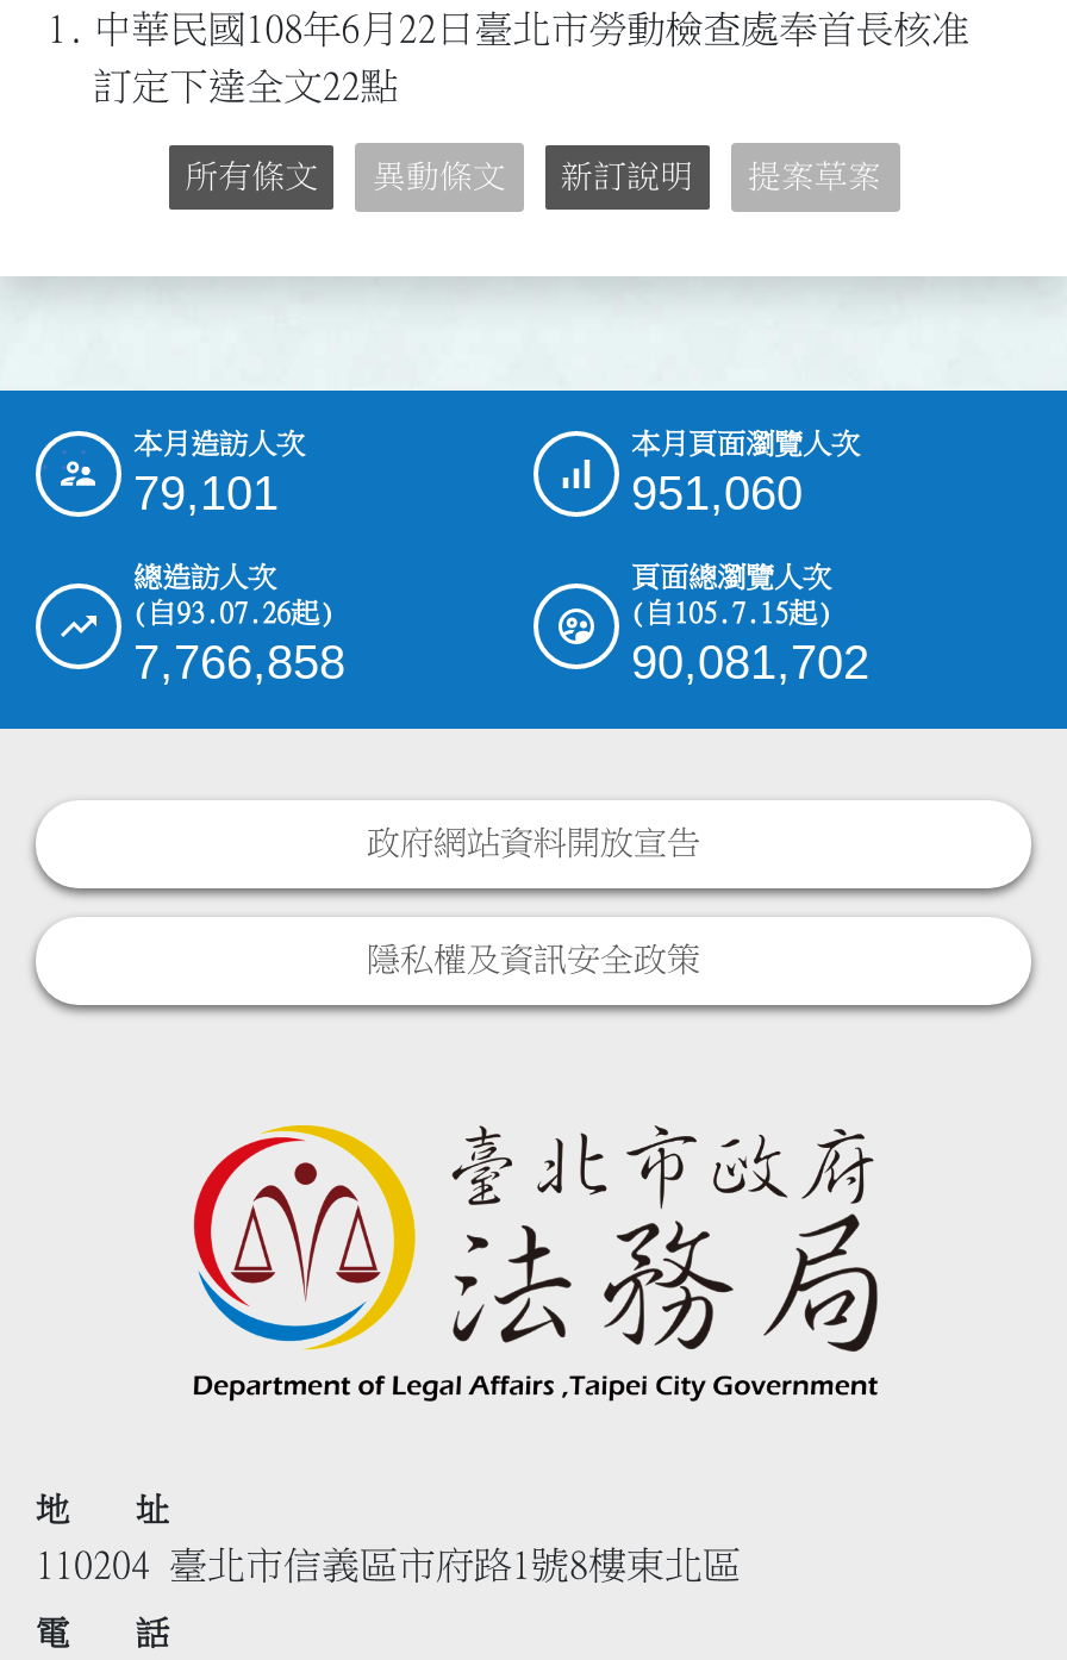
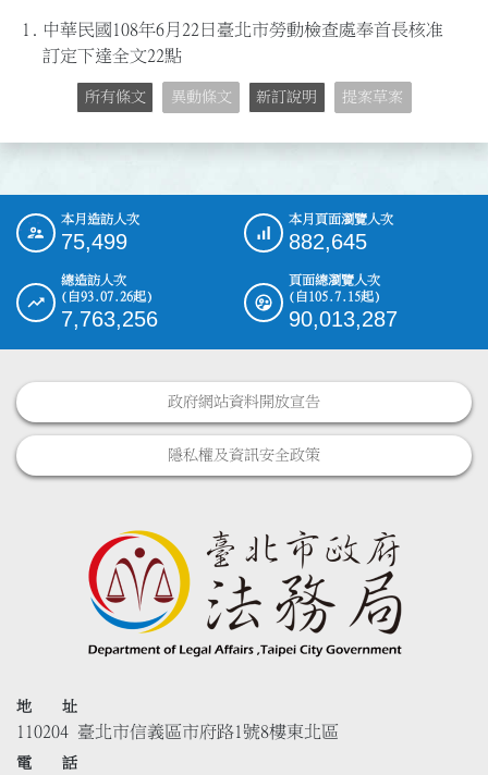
- 79,101
+ 75,499

- 951,060
+ 882,645

- 7,766,858
+ 7,763,256

- 90,081,702
+ 90,013,287
